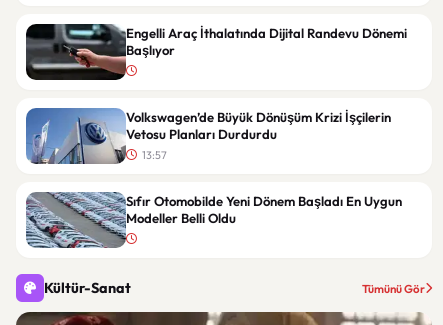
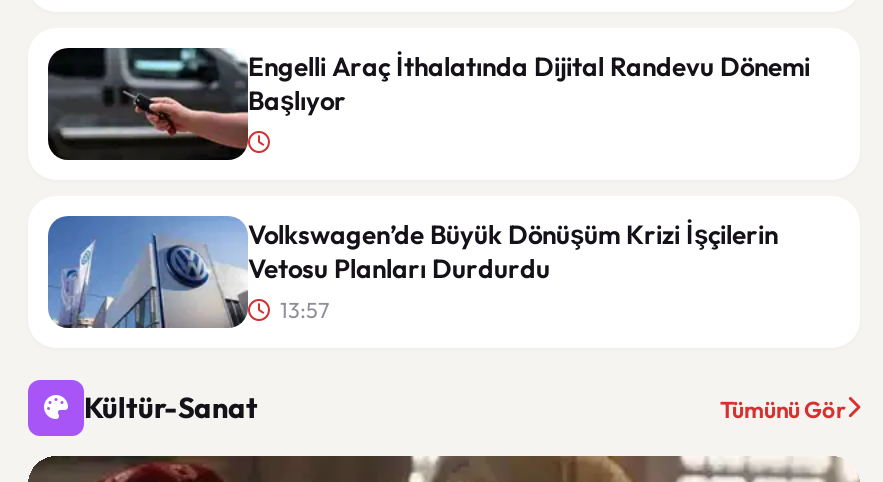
- [image]
- Sıfır Otomobilde Yeni Dönem Başladı En Uygun
- Modeller Belli Oldu
